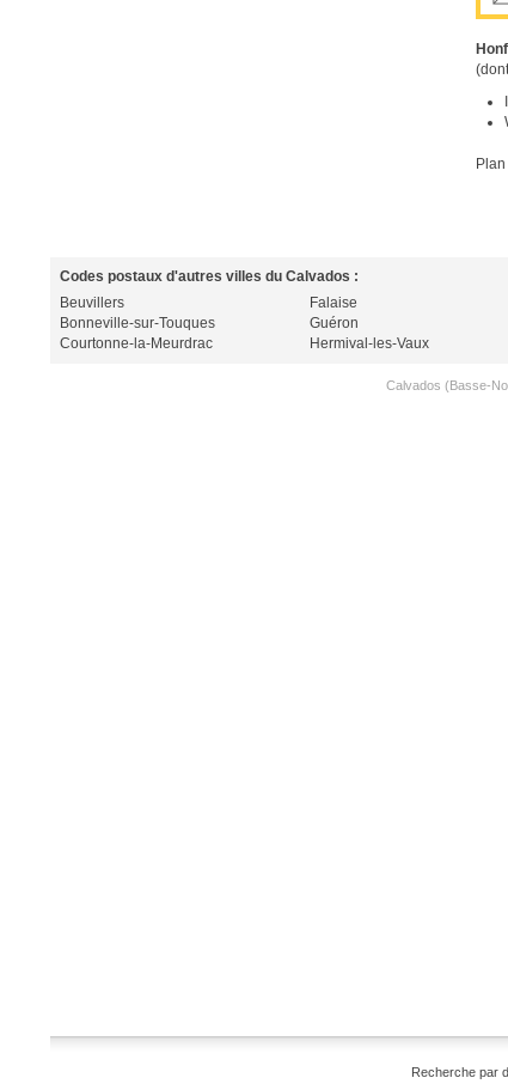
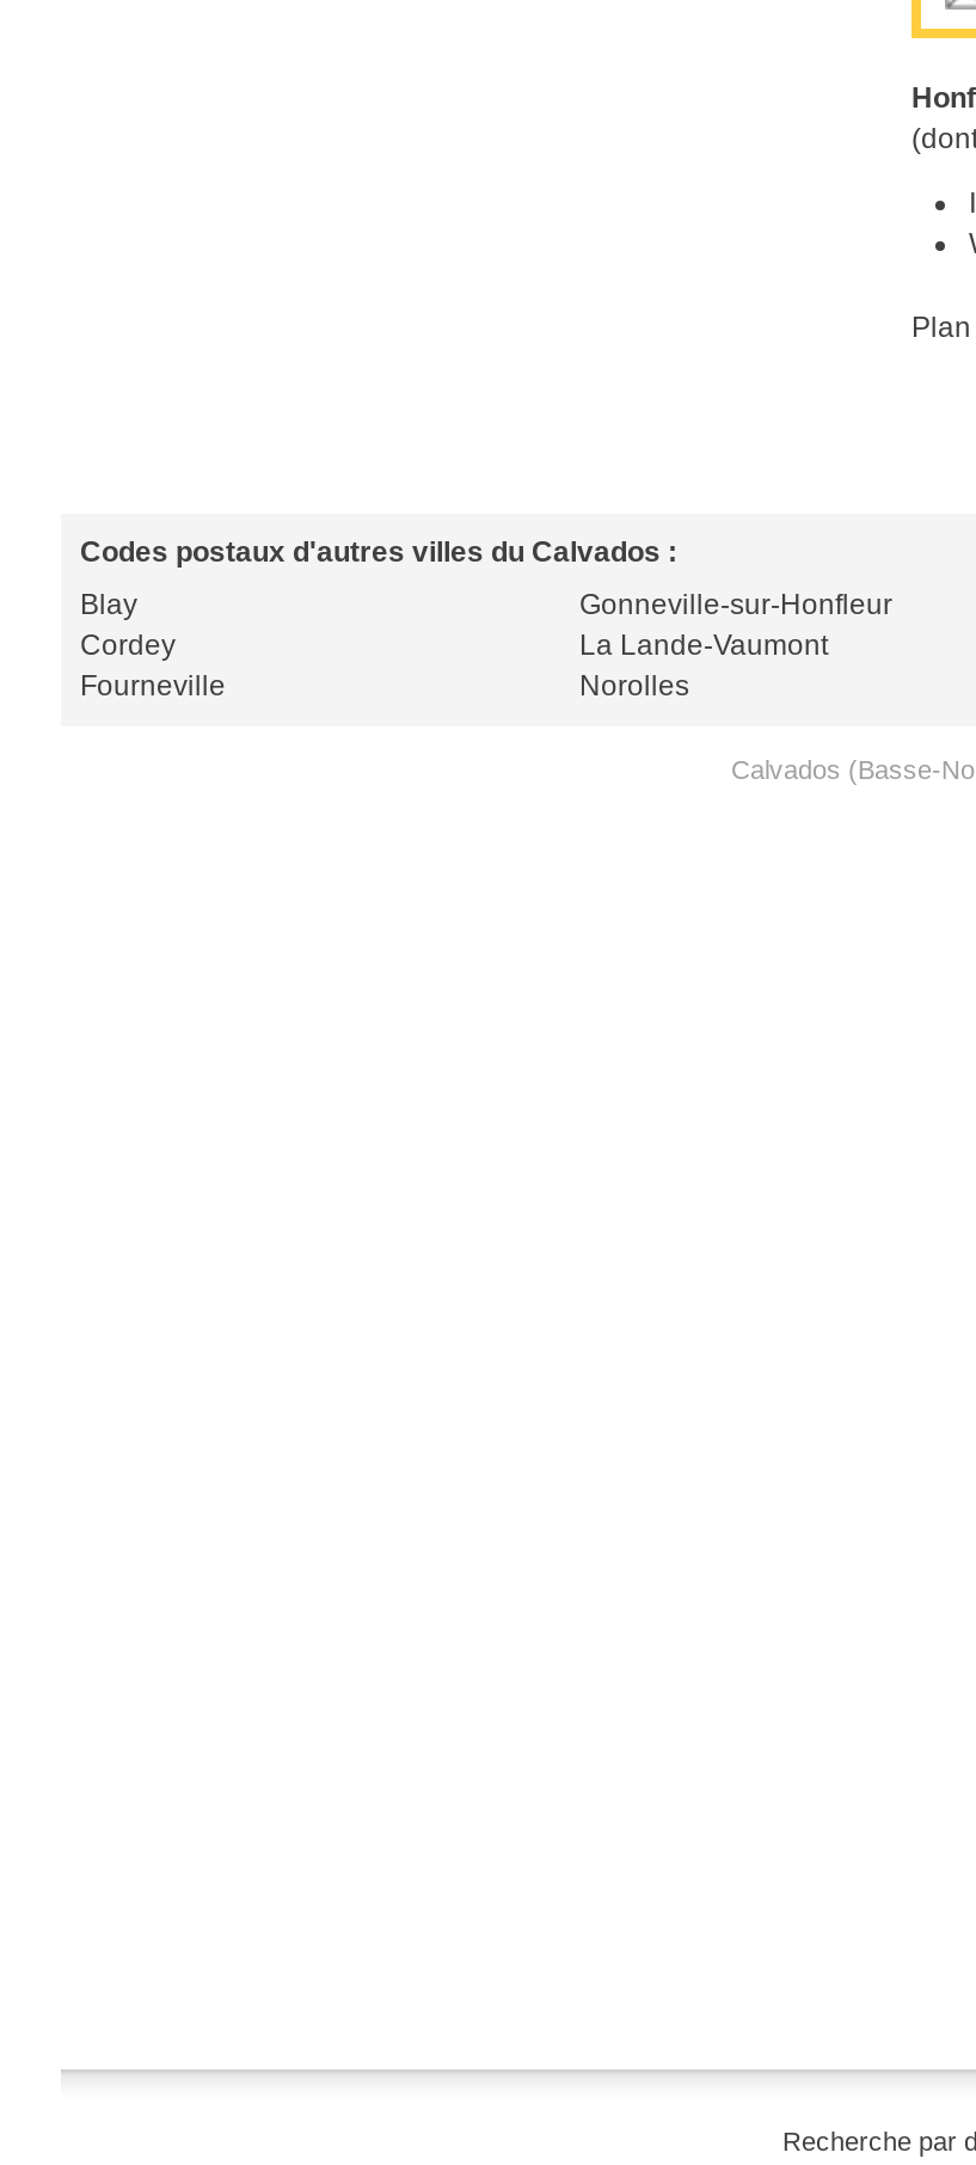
- Beuvillers
- Bonneville-sur-Touques
- Courtonne-la-Meurdrac
+ Blay
+ Cordey
+ Fourneville

- Falaise
- Guéron
- Hermival-les-Vaux
+ Gonneville-sur-Honfleur
+ La Lande-Vaumont
+ Norolles
